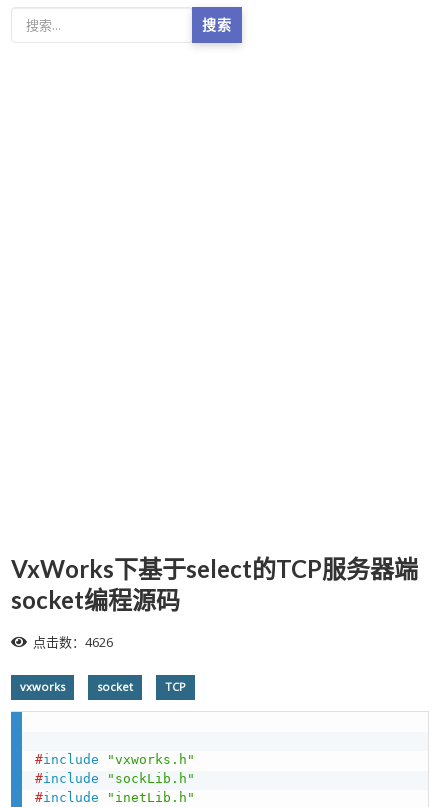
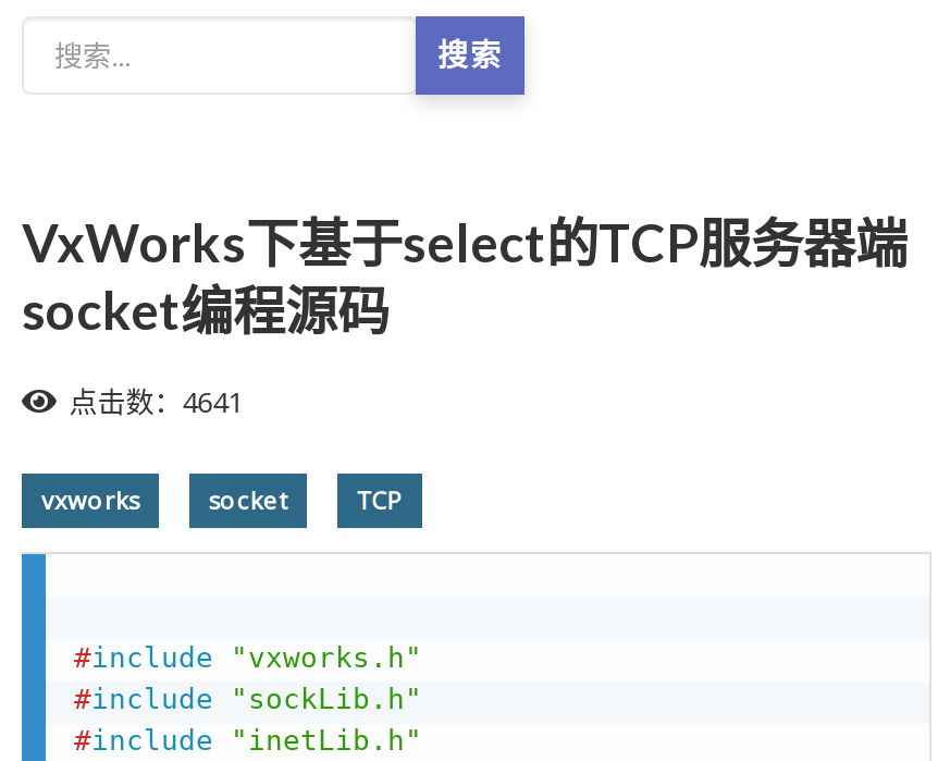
- 点击数：4626
+ 点击数：4641
